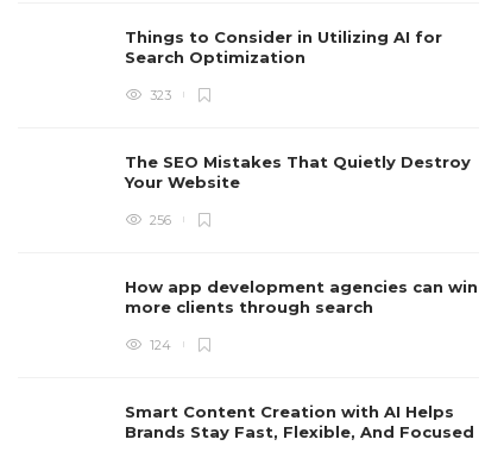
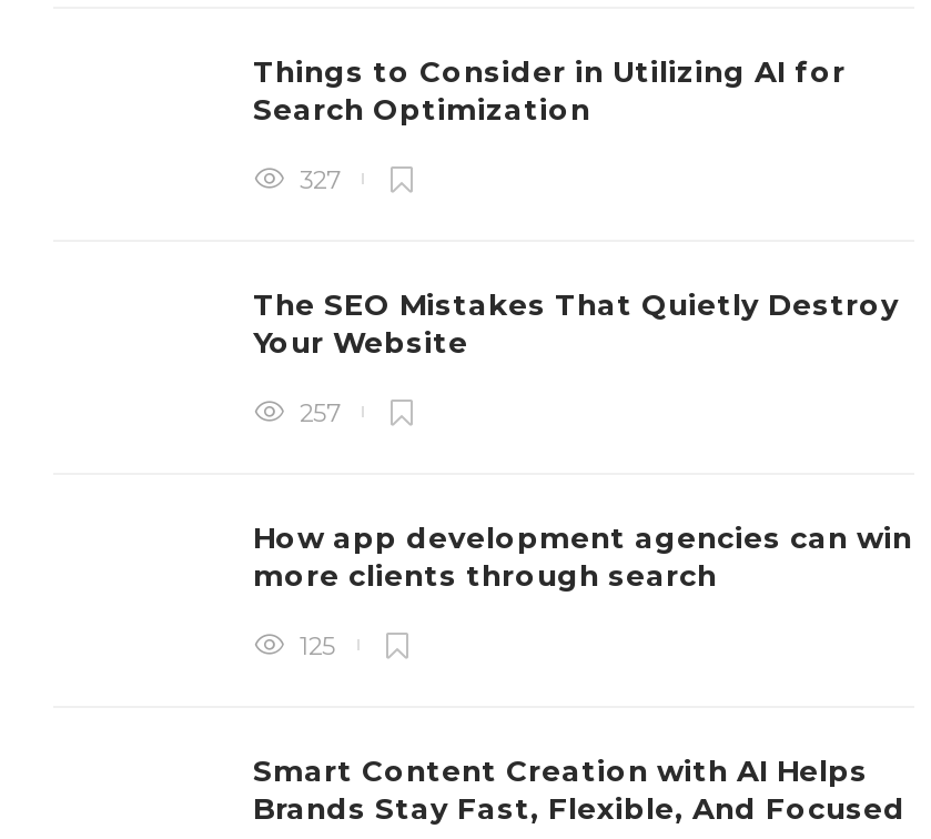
- 323
+ 327

- 256
+ 257

- 124
+ 125
